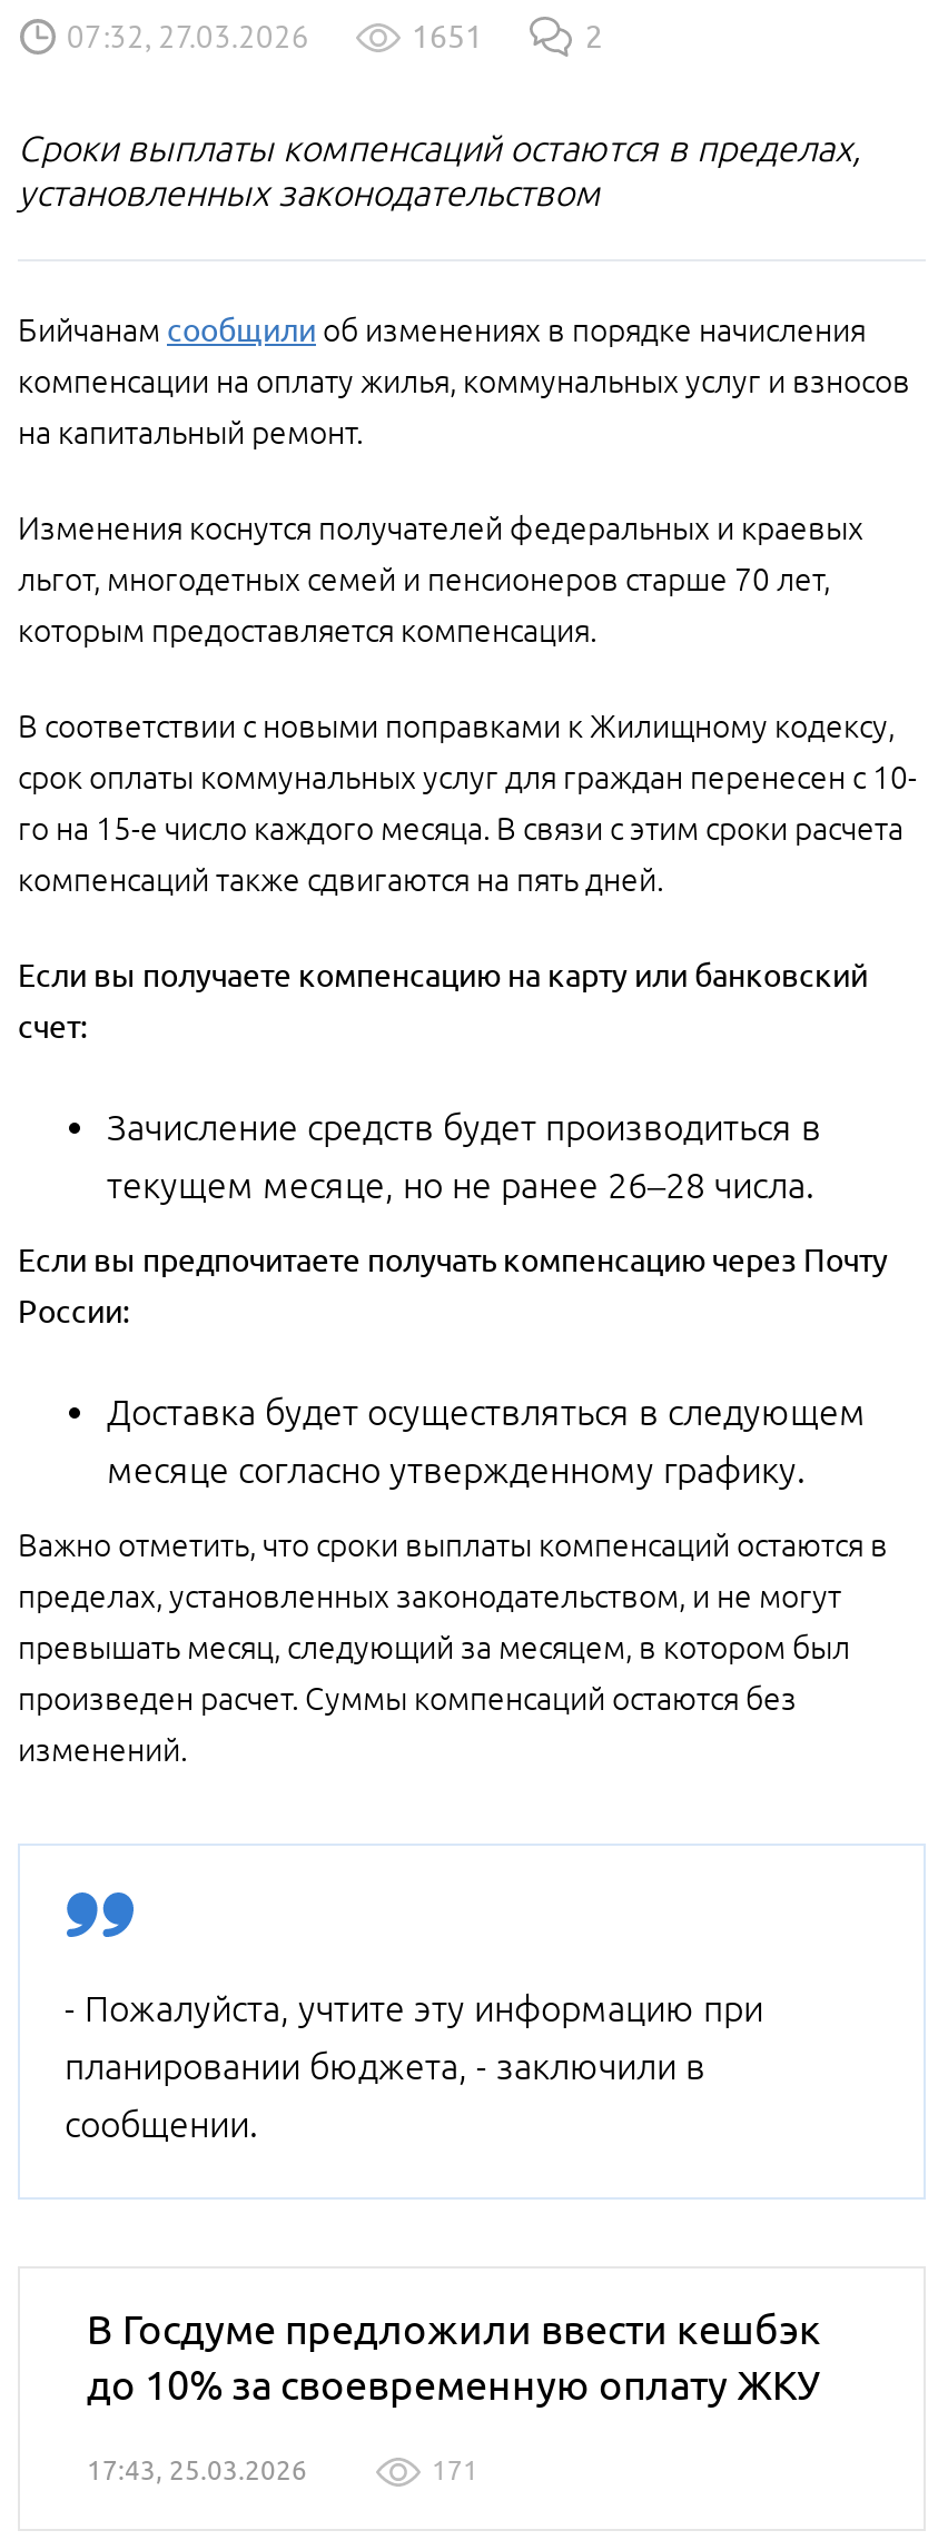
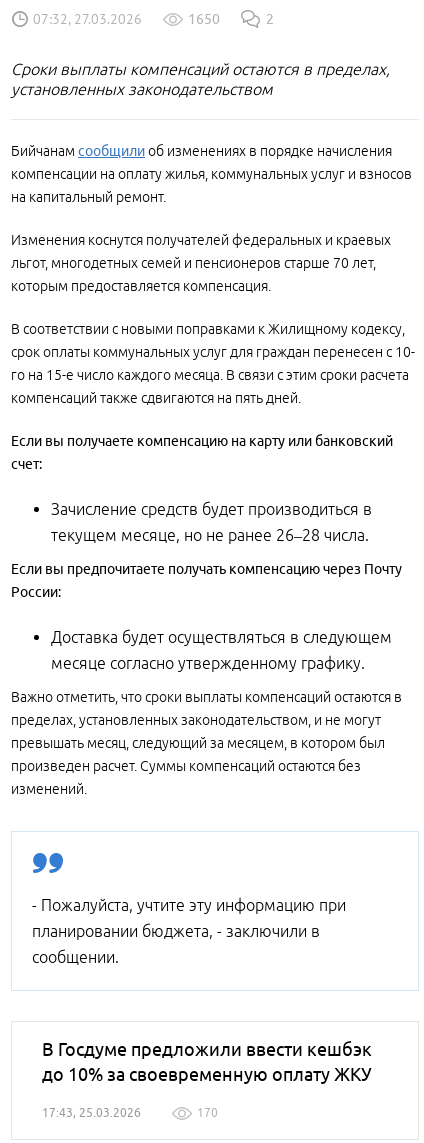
- 1651
+ 1650

- 171
+ 170
